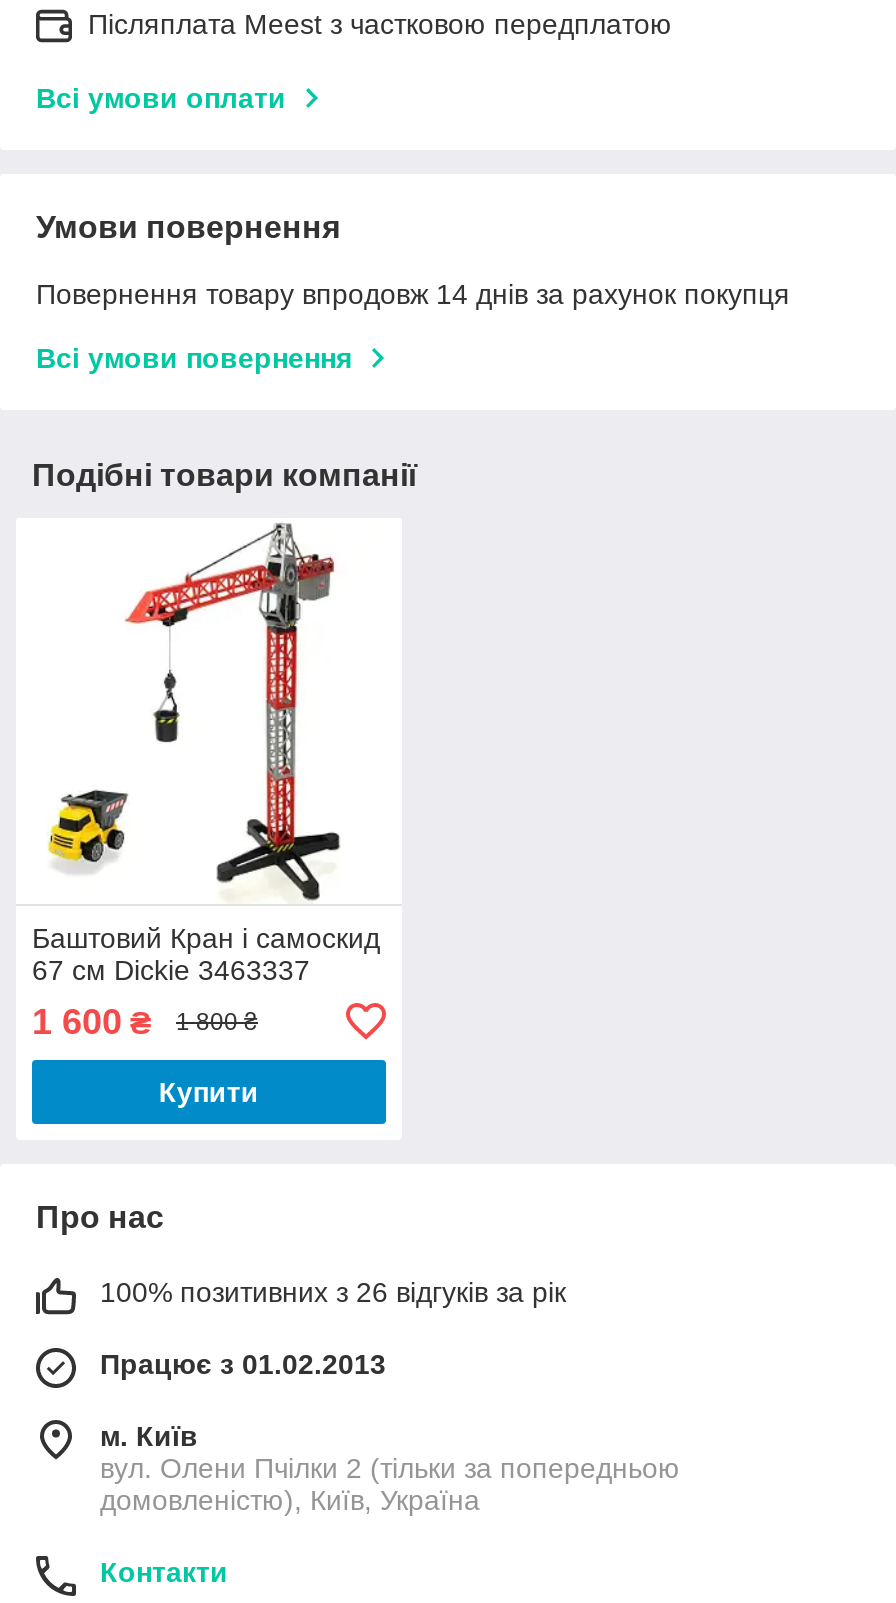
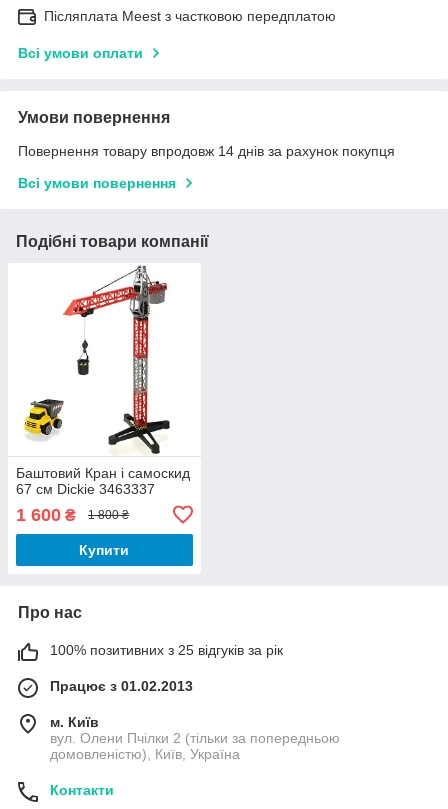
- 100% позитивних з 26 відгуків за рік
+ 100% позитивних з 25 відгуків за рік
